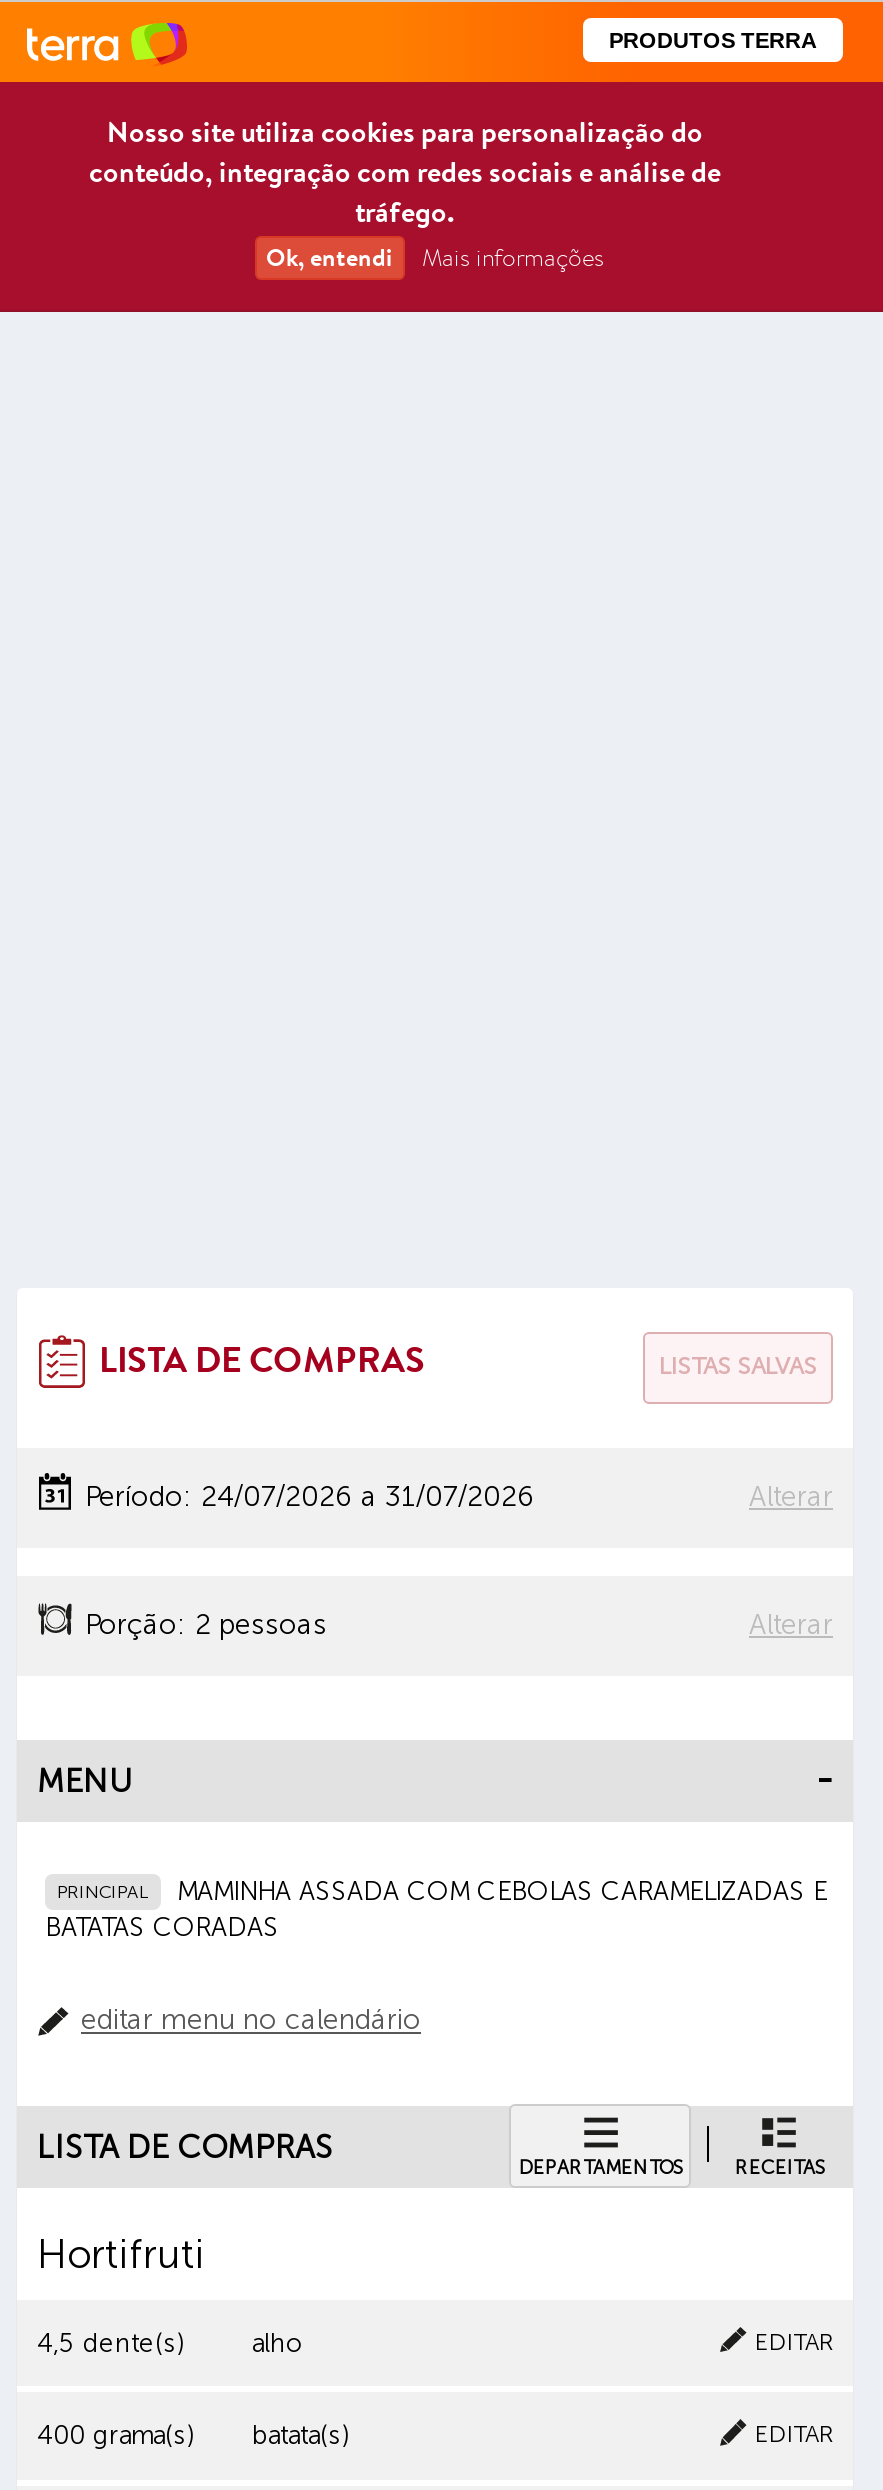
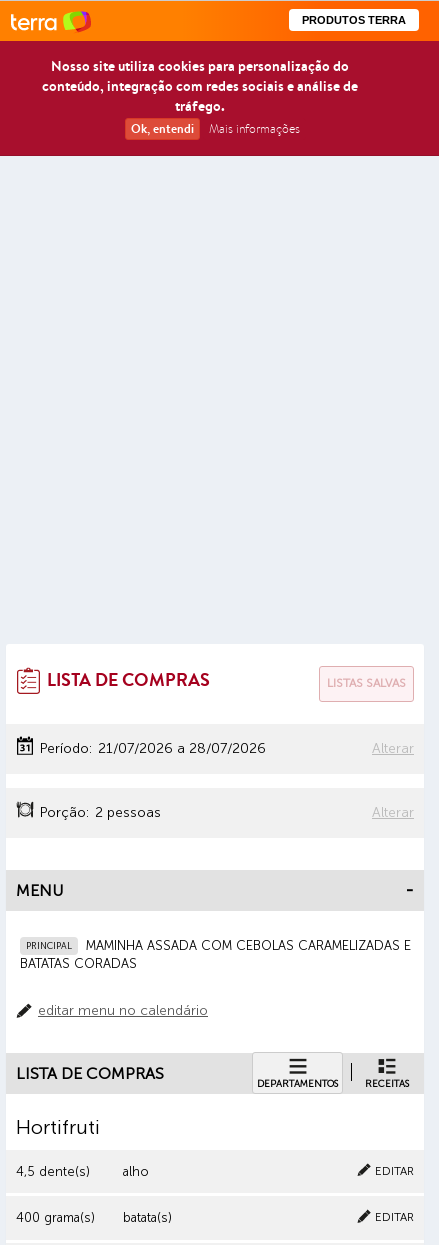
- Período: 24/07/2026 a 31/07/2026
+ Período: 21/07/2026 a 28/07/2026
